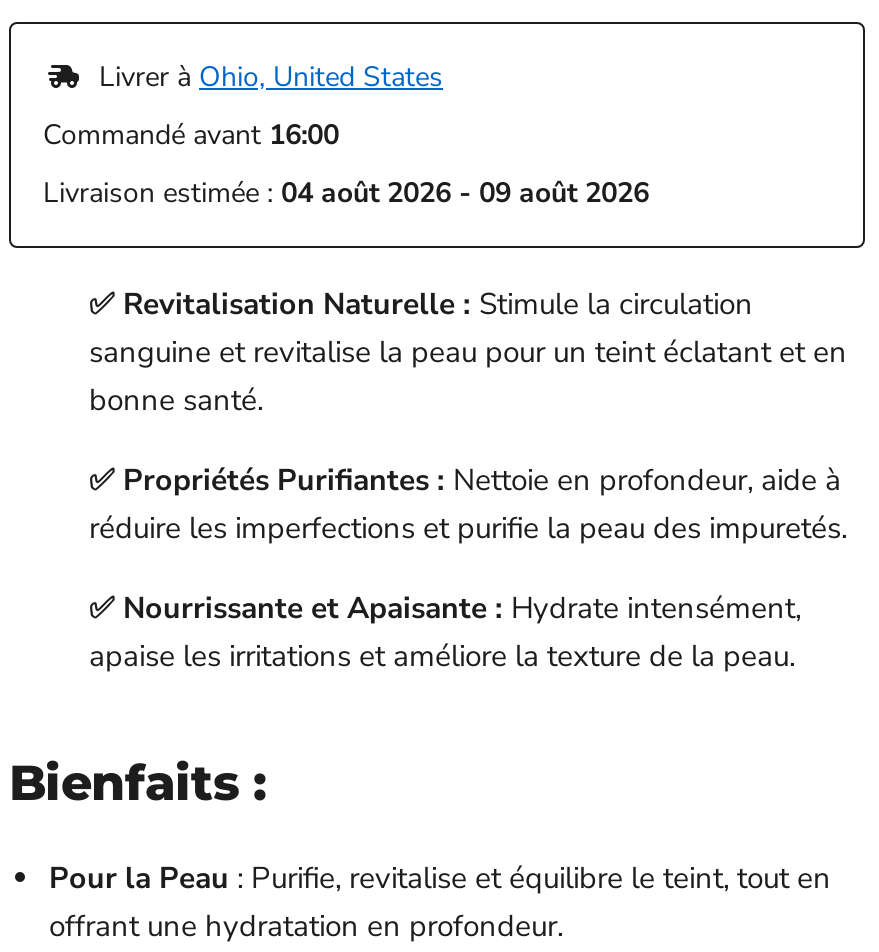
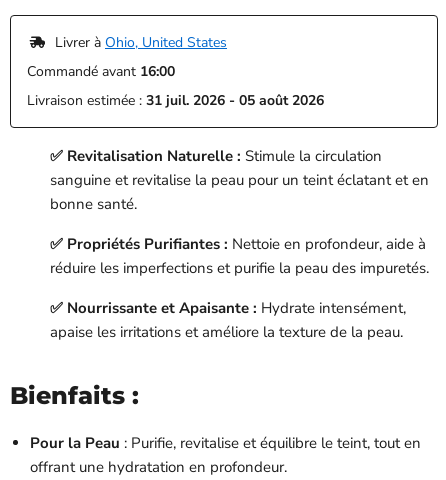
- Livraison estimée : 04 août 2026 - 09 août 2026
+ Livraison estimée : 31 juil. 2026 - 05 août 2026
